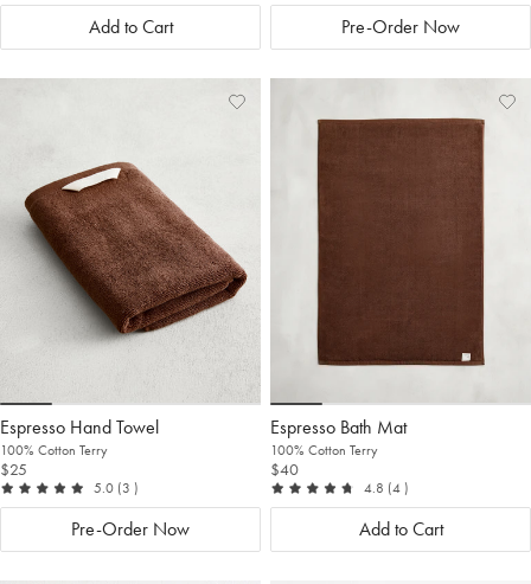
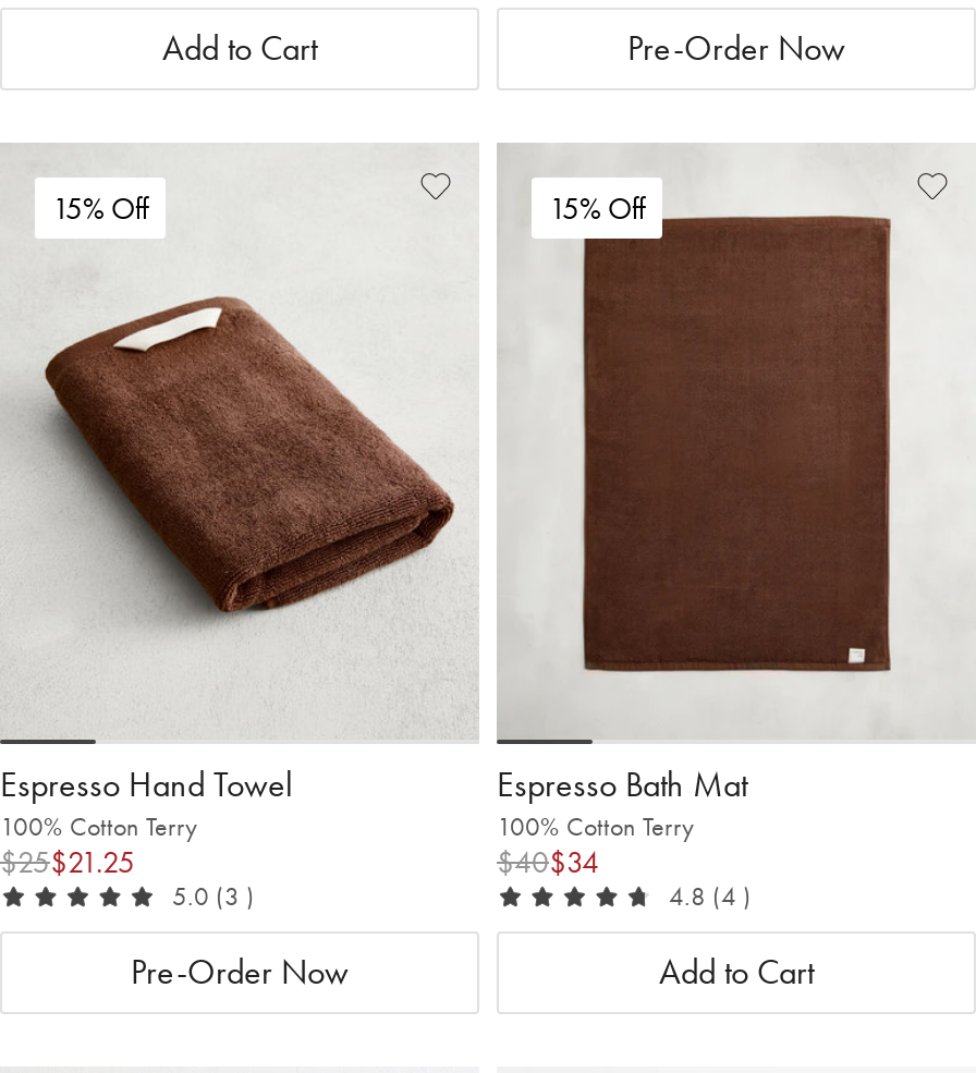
+ 15% Off

+ 15% Off

- $25
+ $25$21.25

- $40
+ $40$34
